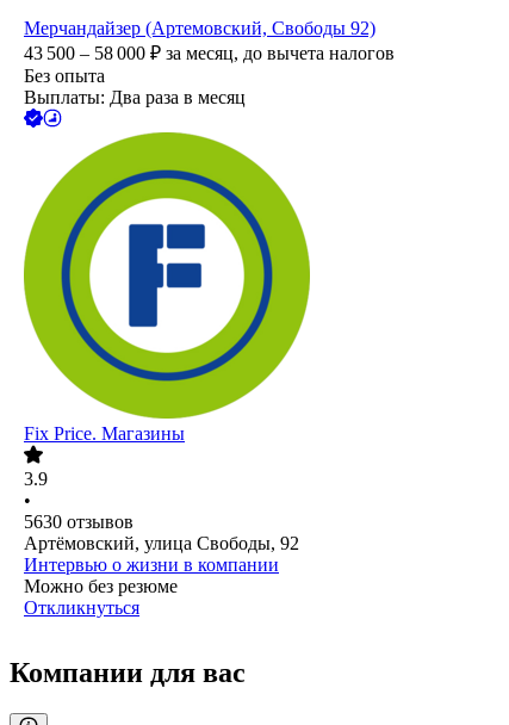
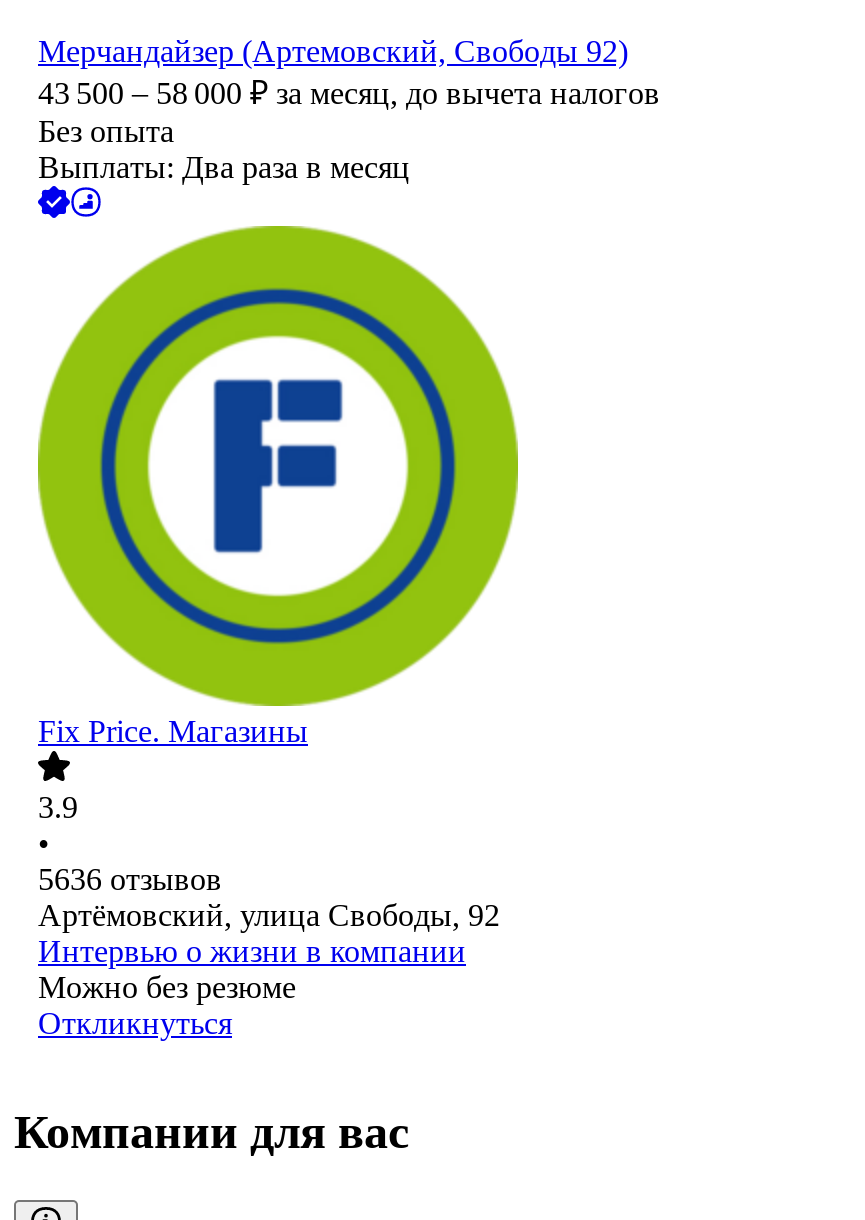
- 5630 отзывов
+ 5636 отзывов
